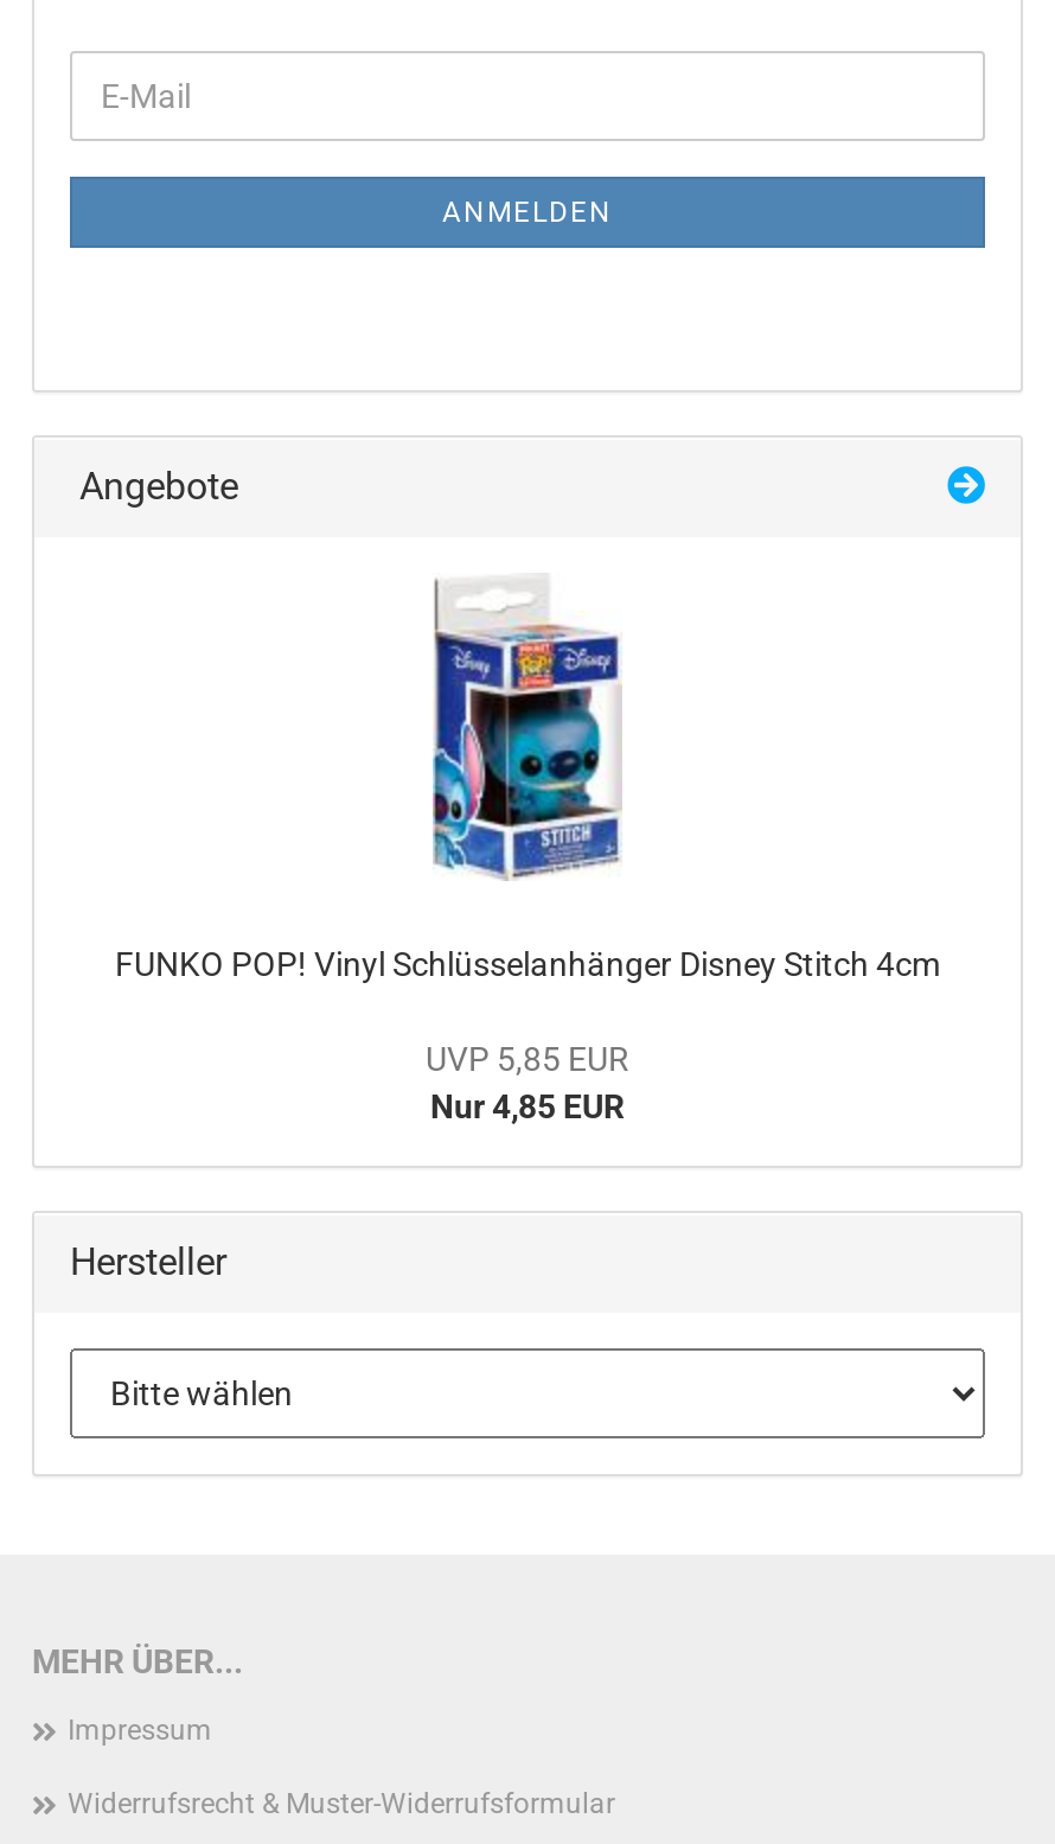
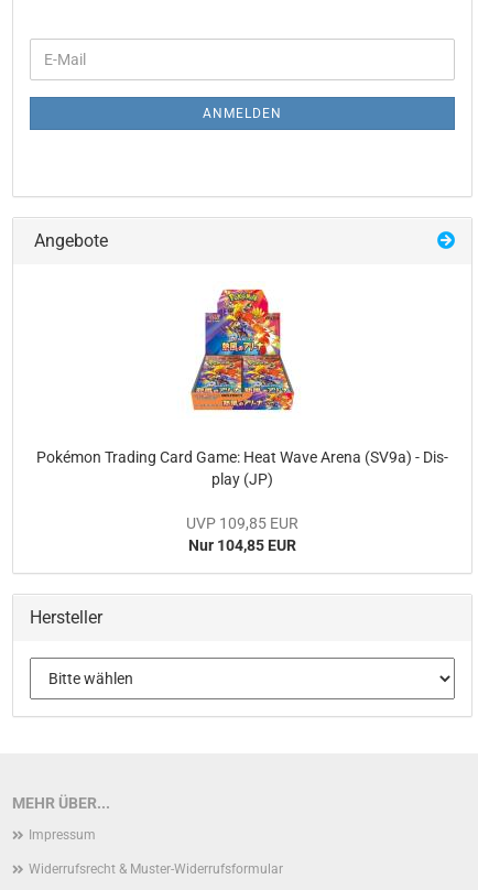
- [image]
- FUNKO POP! Vinyl Schlüsselanhänger Disney Stitch 4cm
+ [image]
+ Pokémon Trading Card Game: Heat Wave Arena (SV9a) - Dis
+ play (JP)

- UVP 5,85 EUR
- Nur 4,85 EUR
+ UVP 109,85 EUR
+ Nur 104,85 EUR
